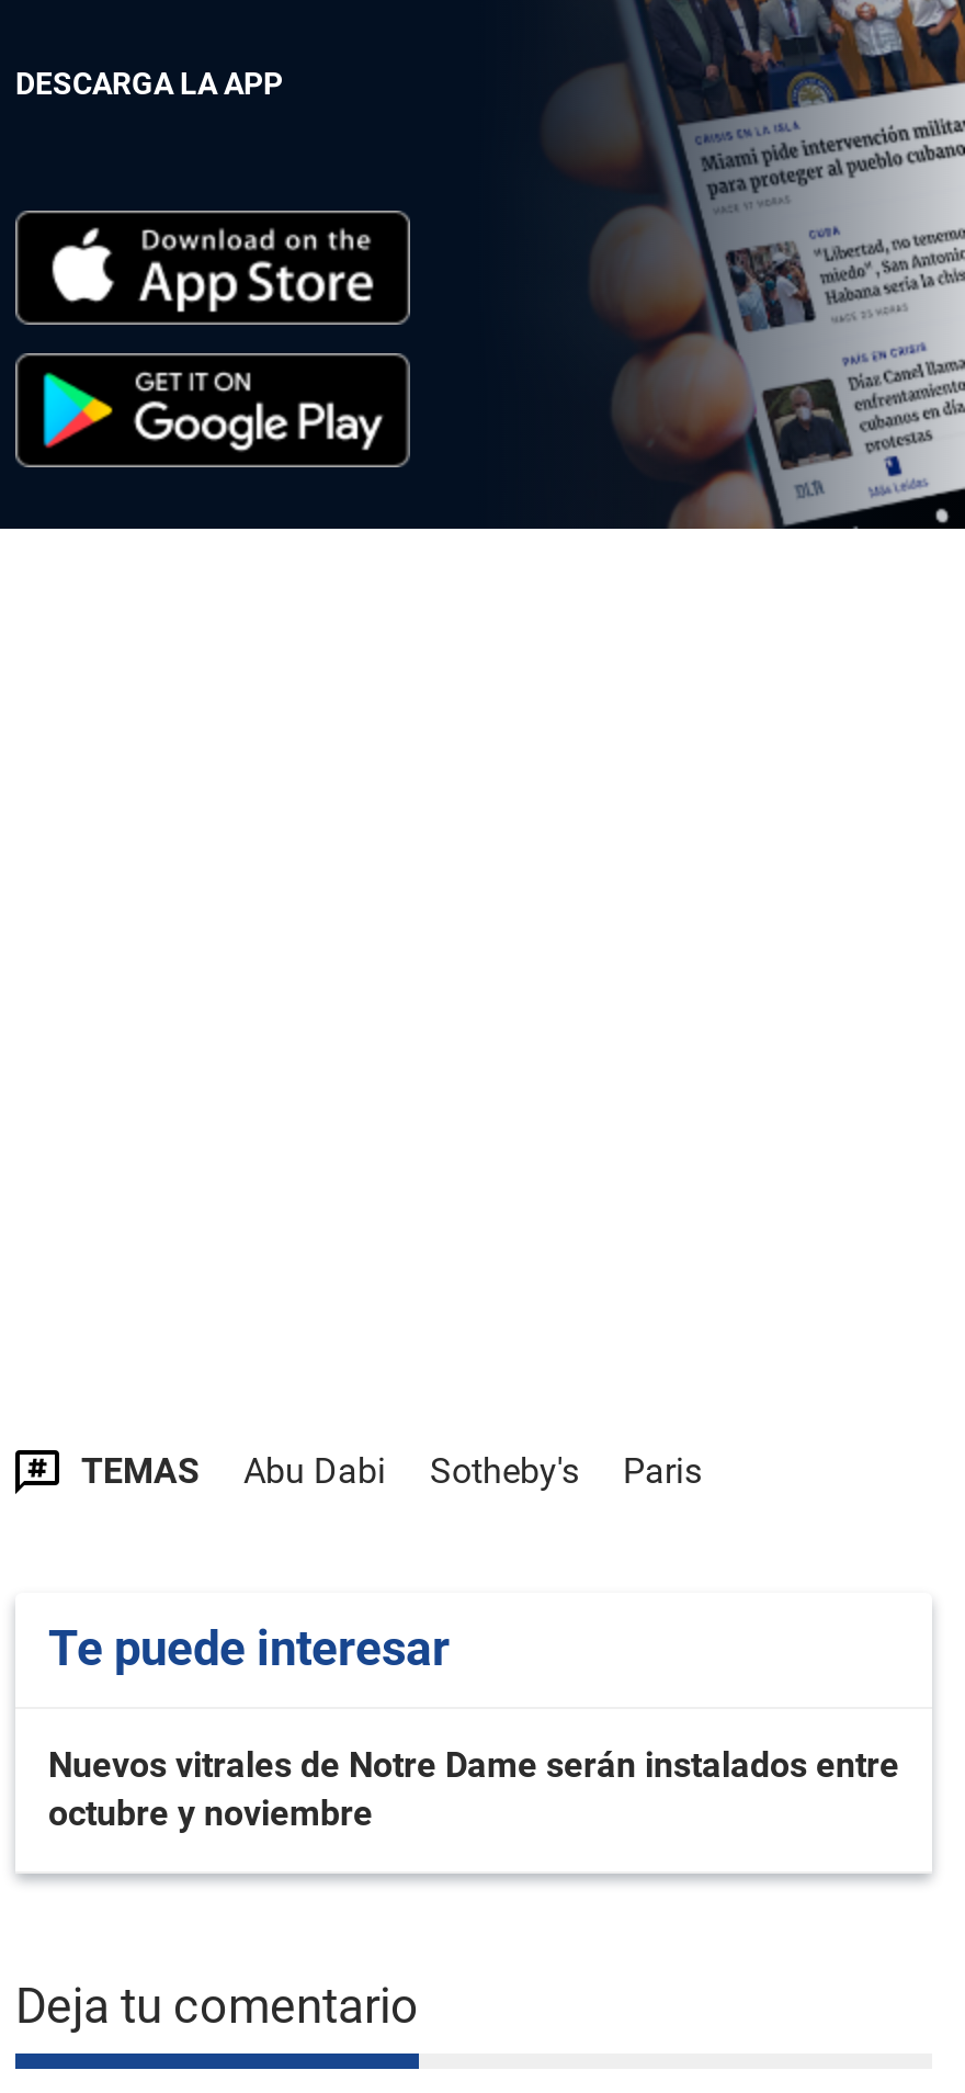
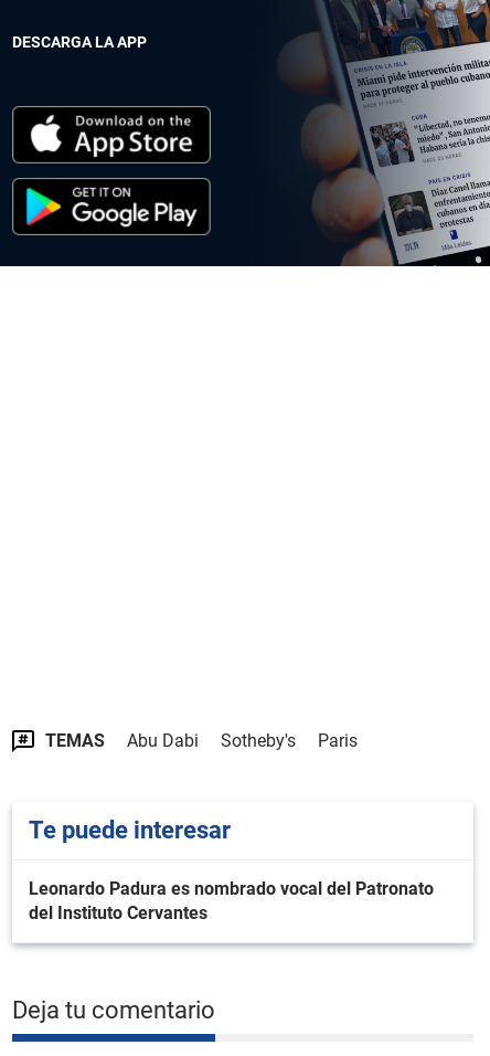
- Nuevos vitrales de Notre Dame serán instalados entre
- octubre y noviembre
+ Leonardo Padura es nombrado vocal del Patronato
+ del Instituto Cervantes
